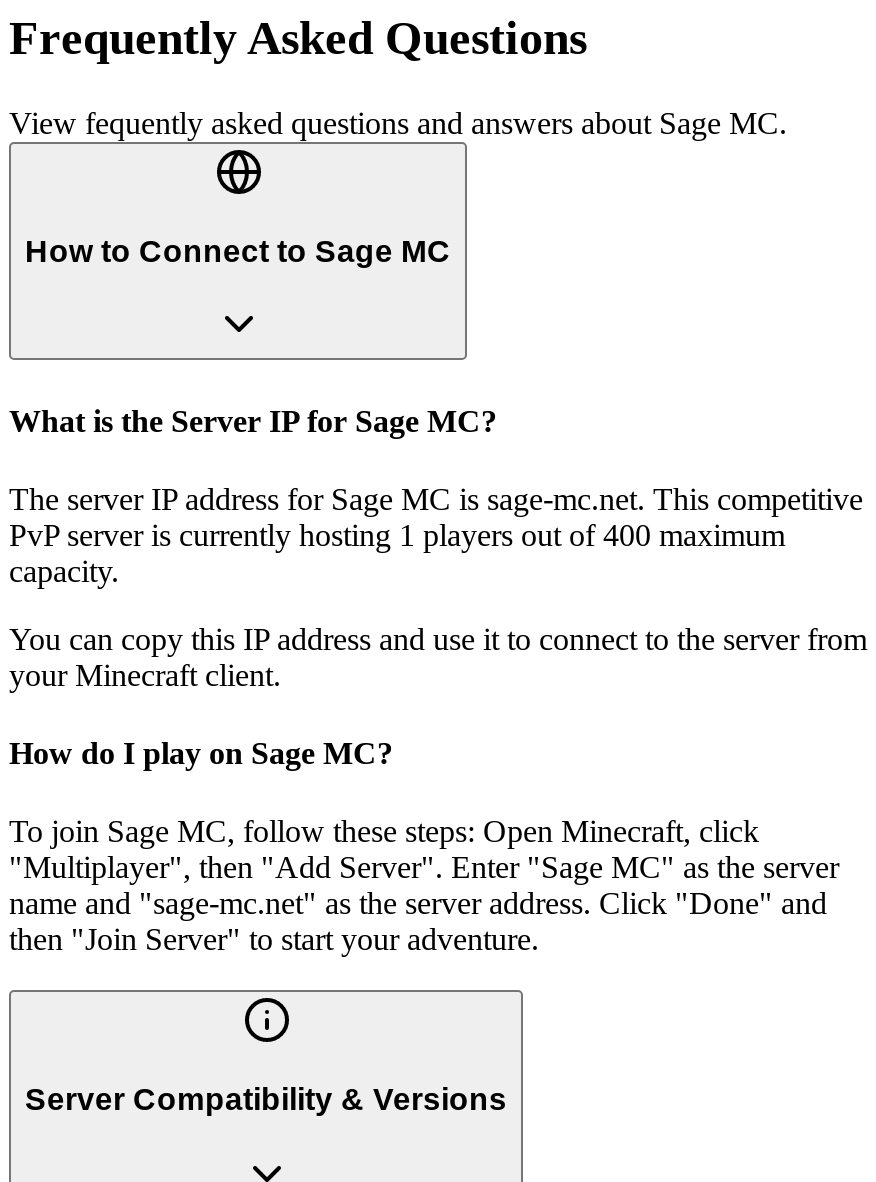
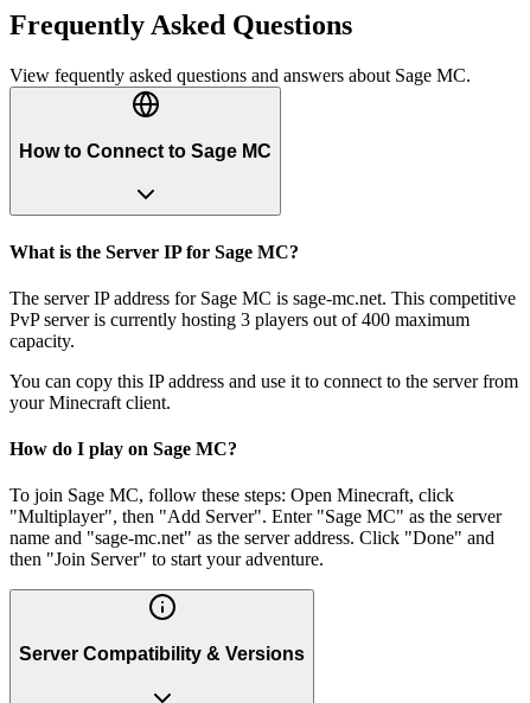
- PvP server is currently hosting 1 players out of 400 maximum
+ PvP server is currently hosting 3 players out of 400 maximum
